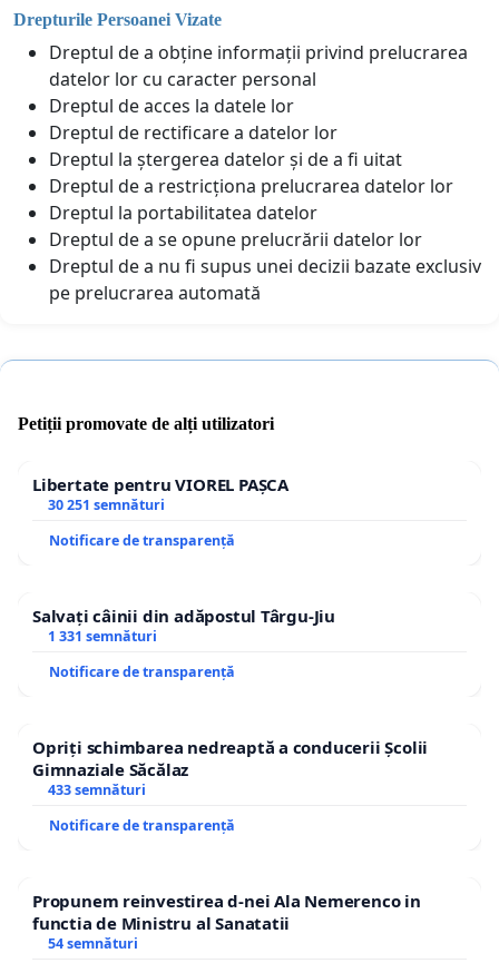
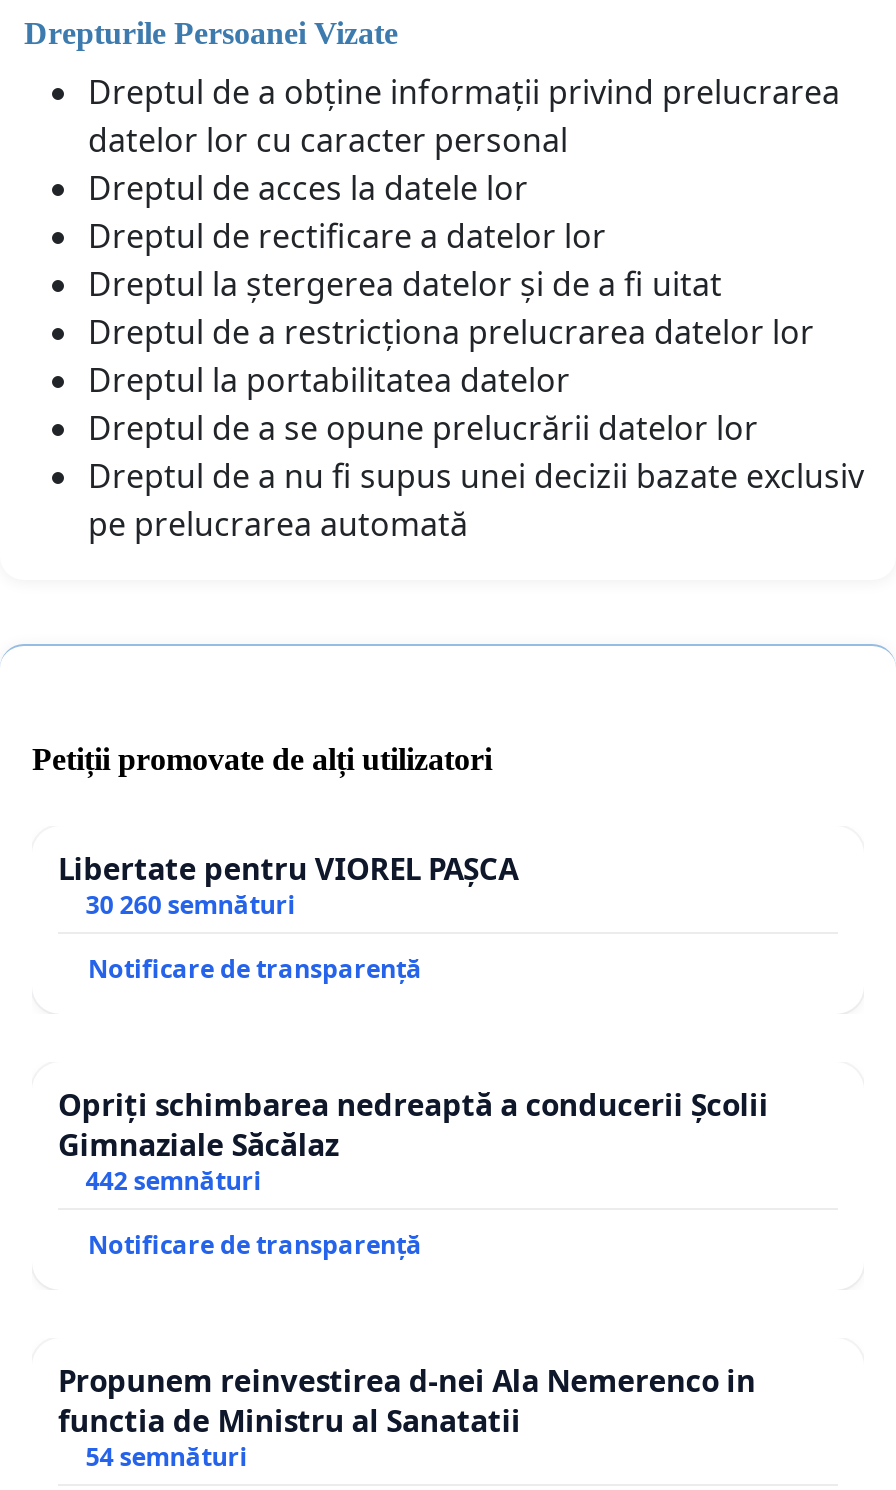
- 30 251 semnături
- Notificare de transparență
- Salvați câinii din adăpostul Târgu-Jiu
- 1 331 semnături
+ 30 260 semnături

- 433 semnături
+ 442 semnături
